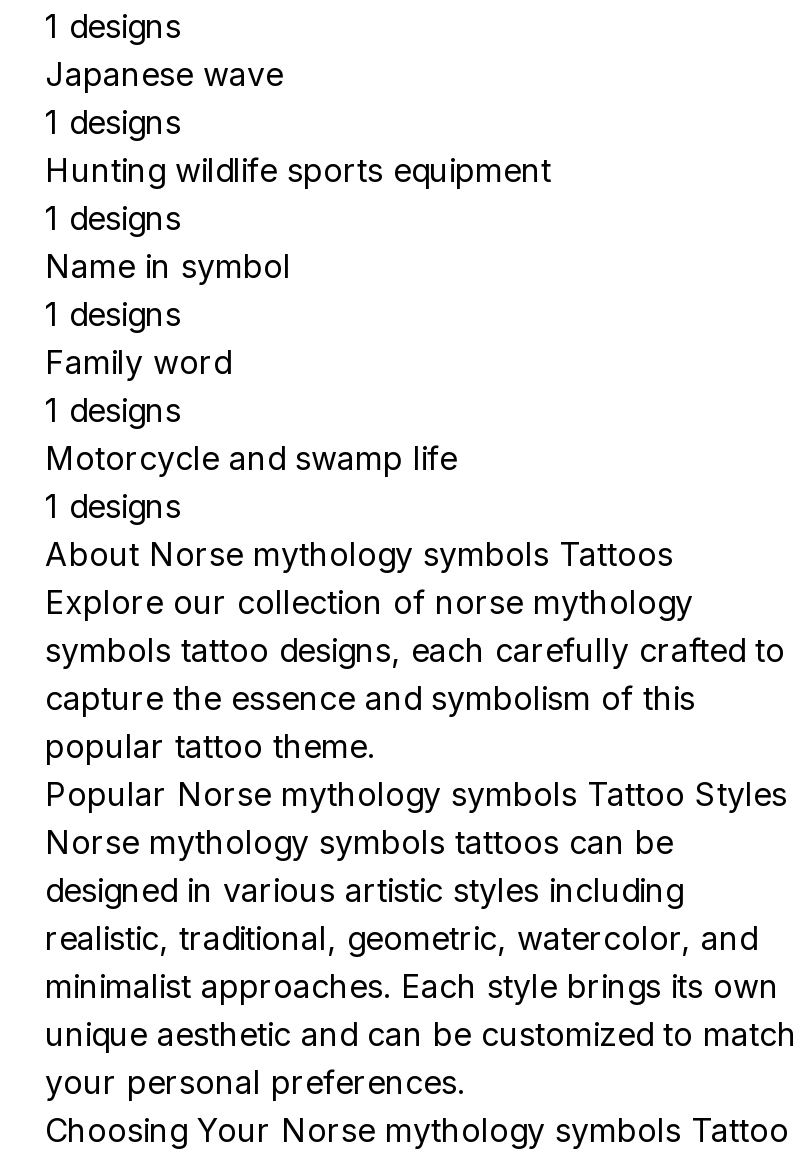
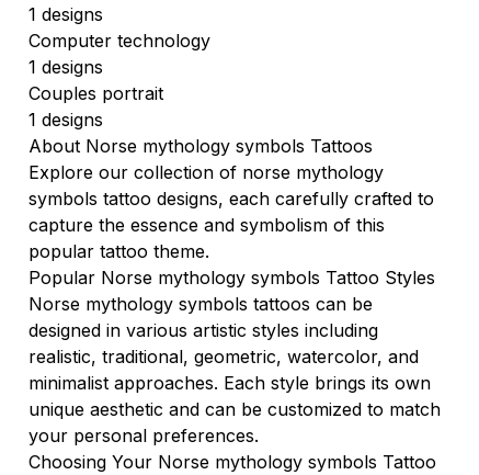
- Japanese wave
+ Computer technology

- Hunting wildlife sports equipment
- 1 designs
- Name in symbol
- 1 designs
- Family word
- 1 designs
- Motorcycle and swamp life
+ Couples portrait
